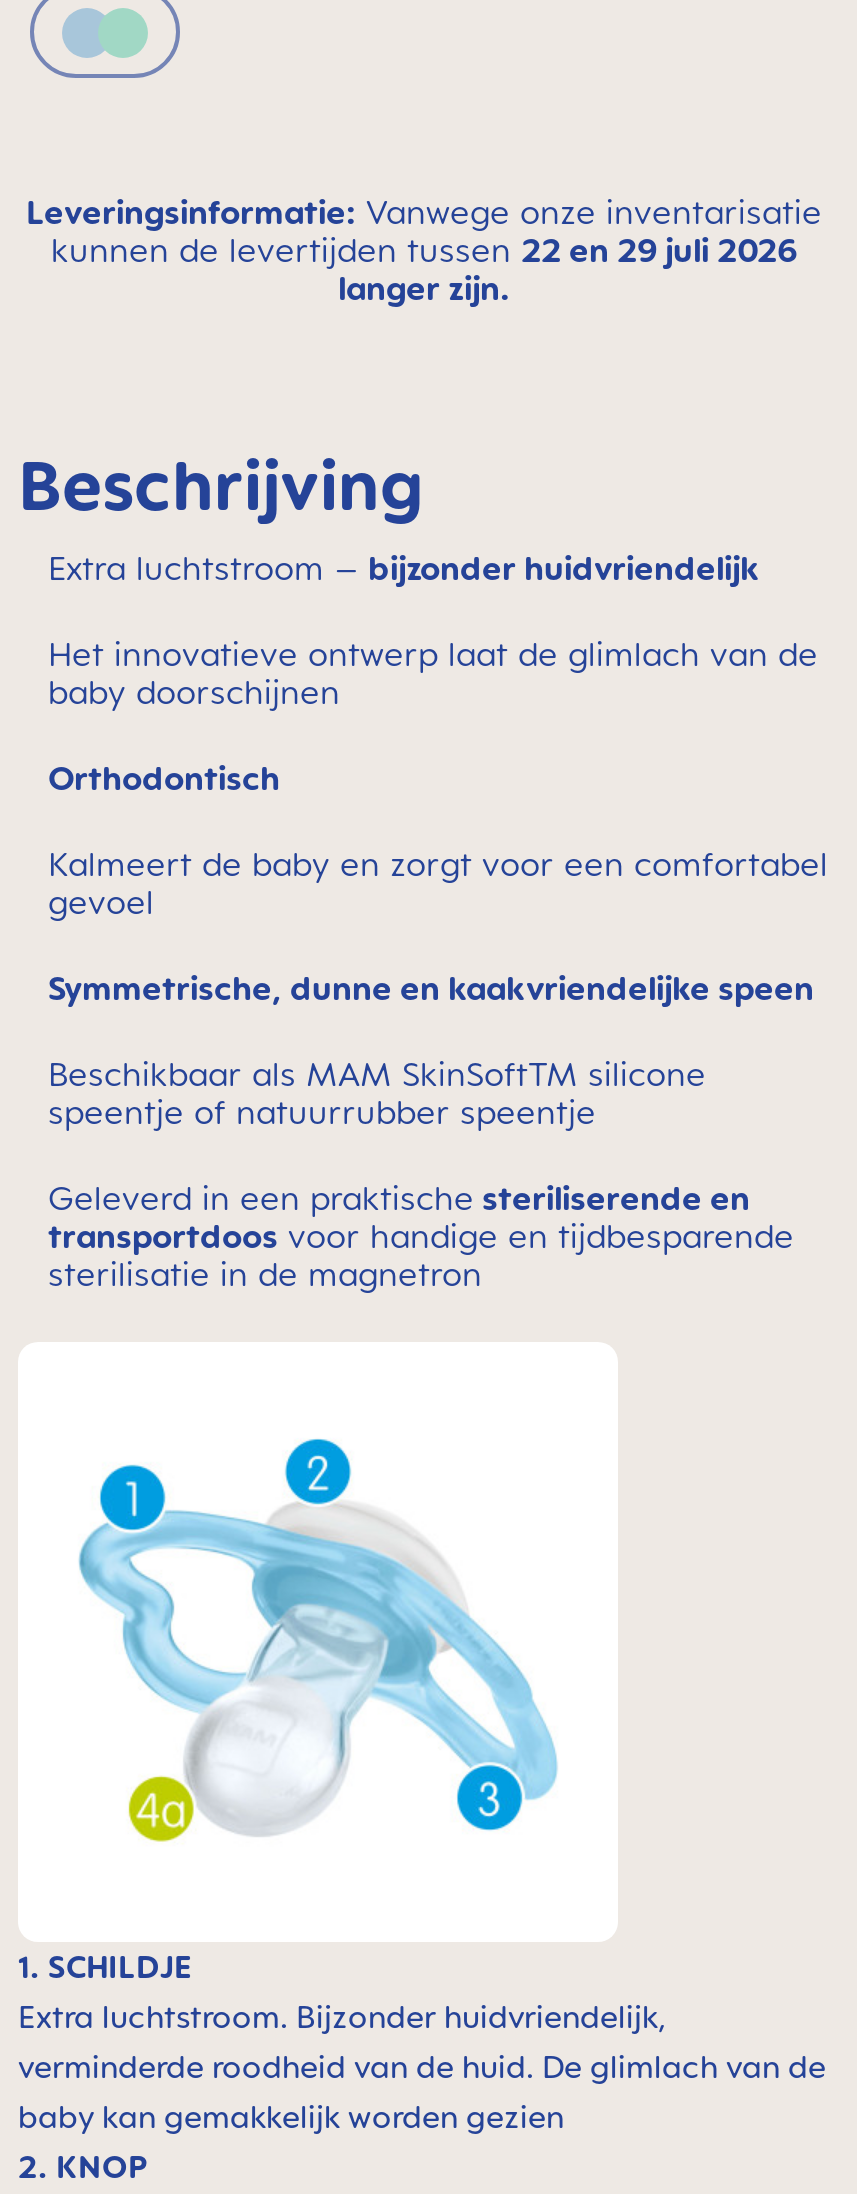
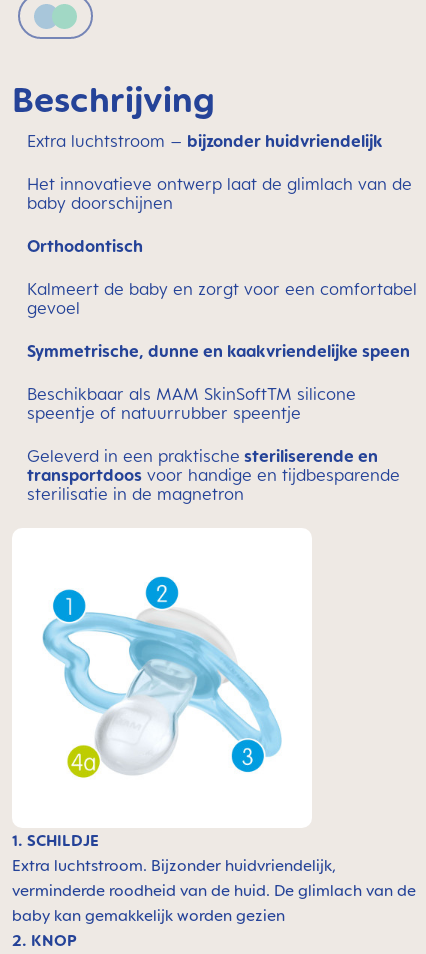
- Leveringsinformatie: Vanwege onze inventarisatie
- kunnen de levertijden tussen 22 en 29 juli 2026
- langer zijn.
